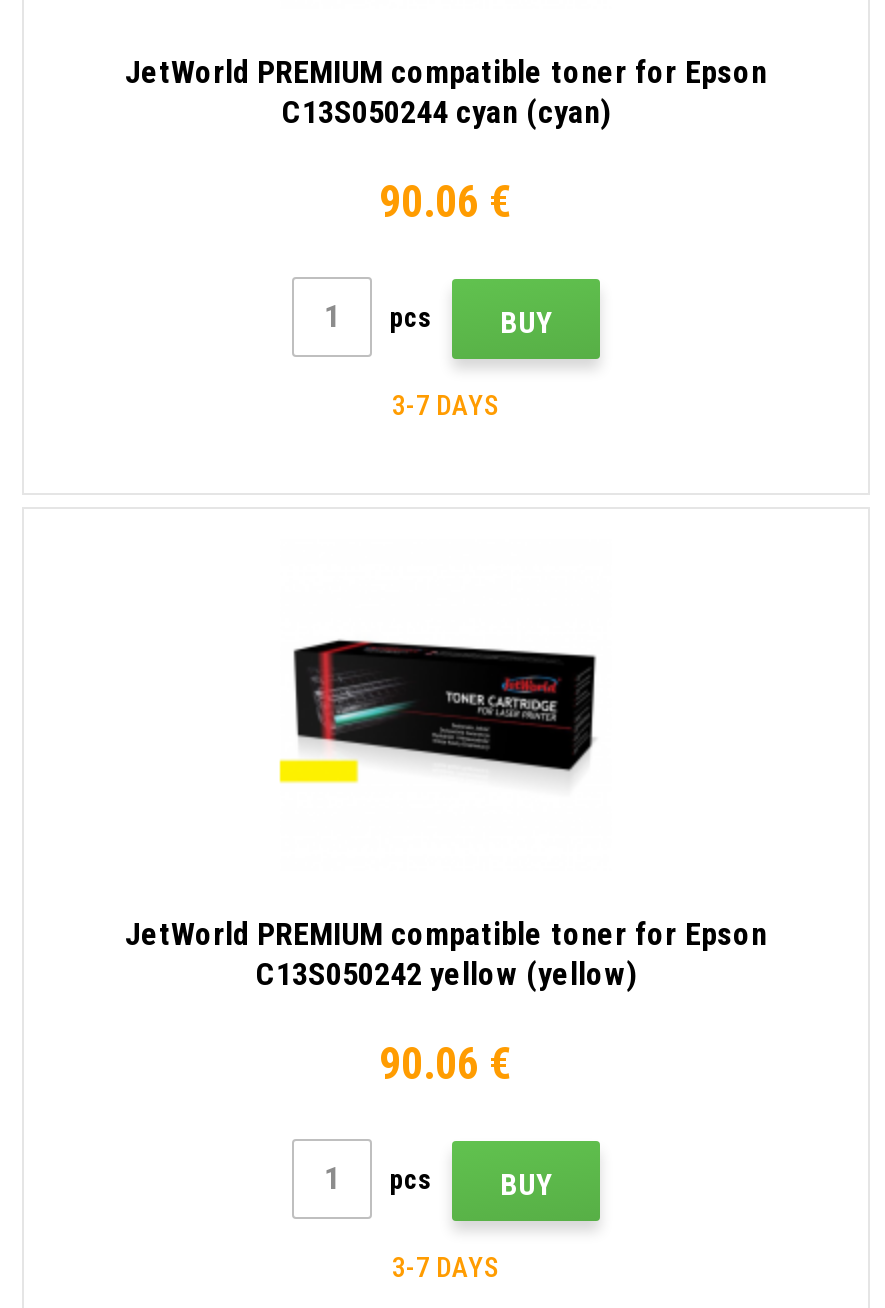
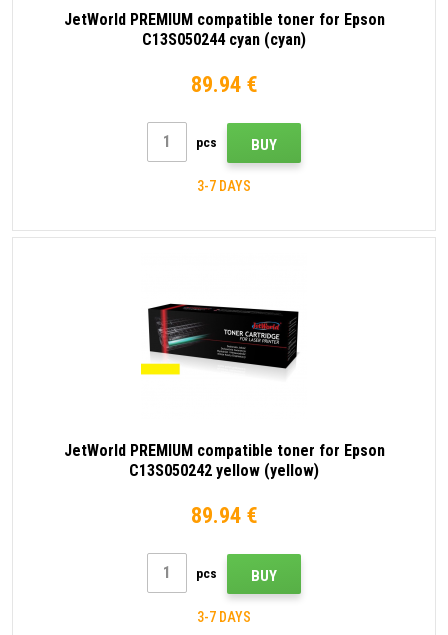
- 90.06 €
+ 89.94 €

- 90.06 €
+ 89.94 €
